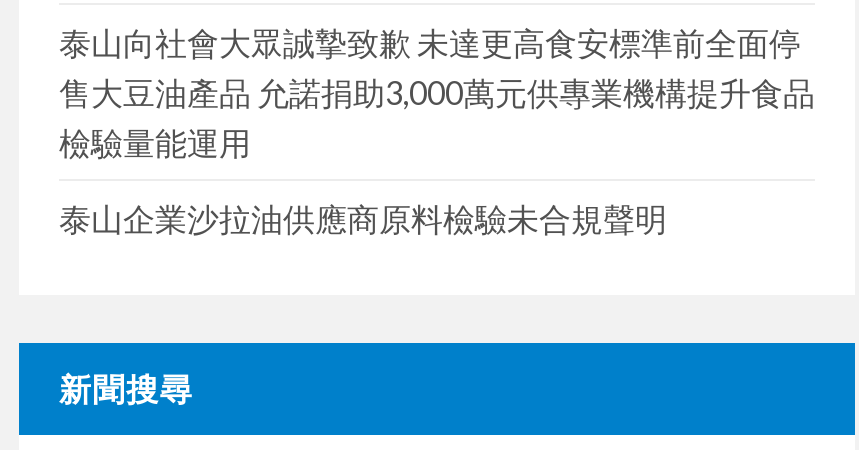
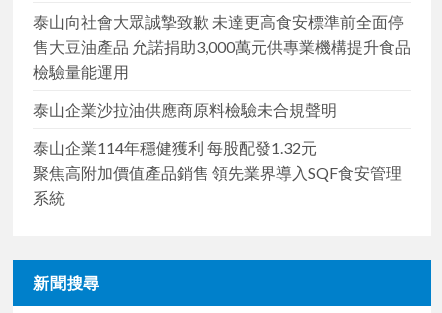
+ 泰山企業114年穩健獲利 每股配發1.32元
+ 聚焦高附加價值產品銷售 領先業界導入SQF食安管理
+ 系統
